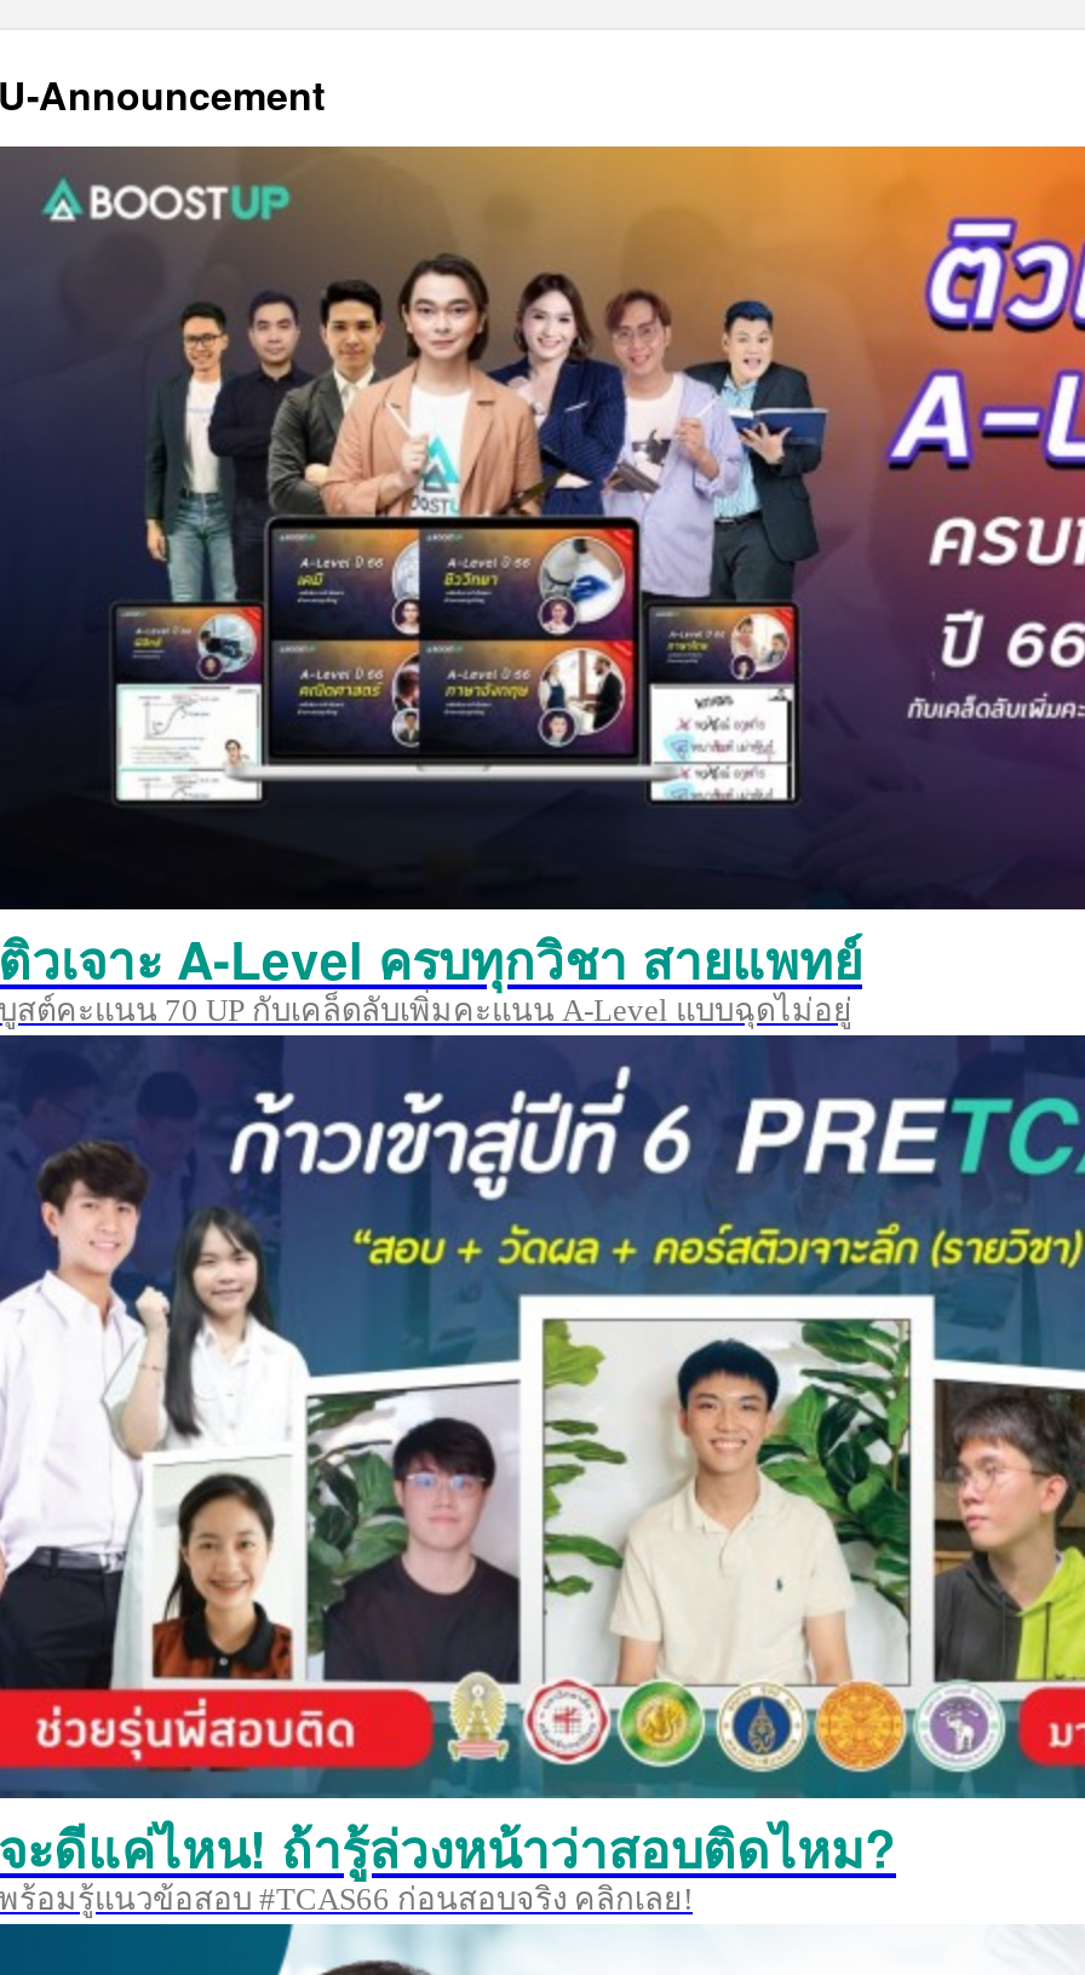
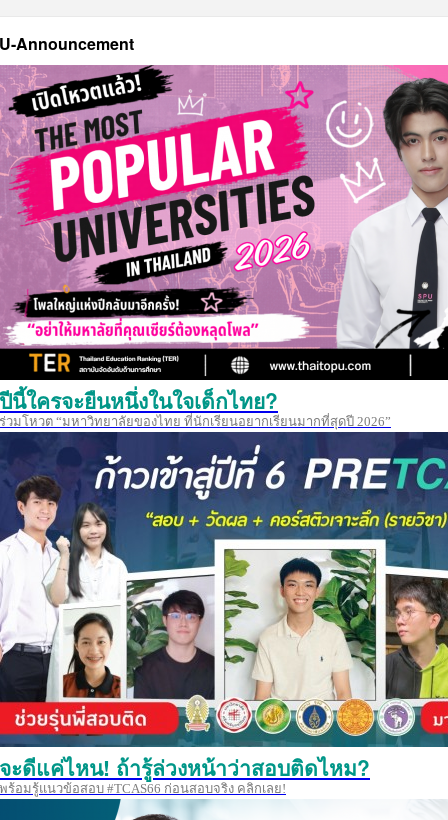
- [image]
- ติวเจาะ A-Level ครบทุกวิชา สายแพทย์
- บูสต์คะแนน 70 UP กับเคล็ดลับเพิ่มคะแนน A-Level แบบฉุดไม่อยู่
+ [image]
+ ปีนี้ใครจะยืนหนึ่งในใจเด็กไทย?
+ ร่วมโหวต “มหาวิทยาลัยของไทย ที่นักเรียนอยากเรียนมากที่สุดปี 2026”
